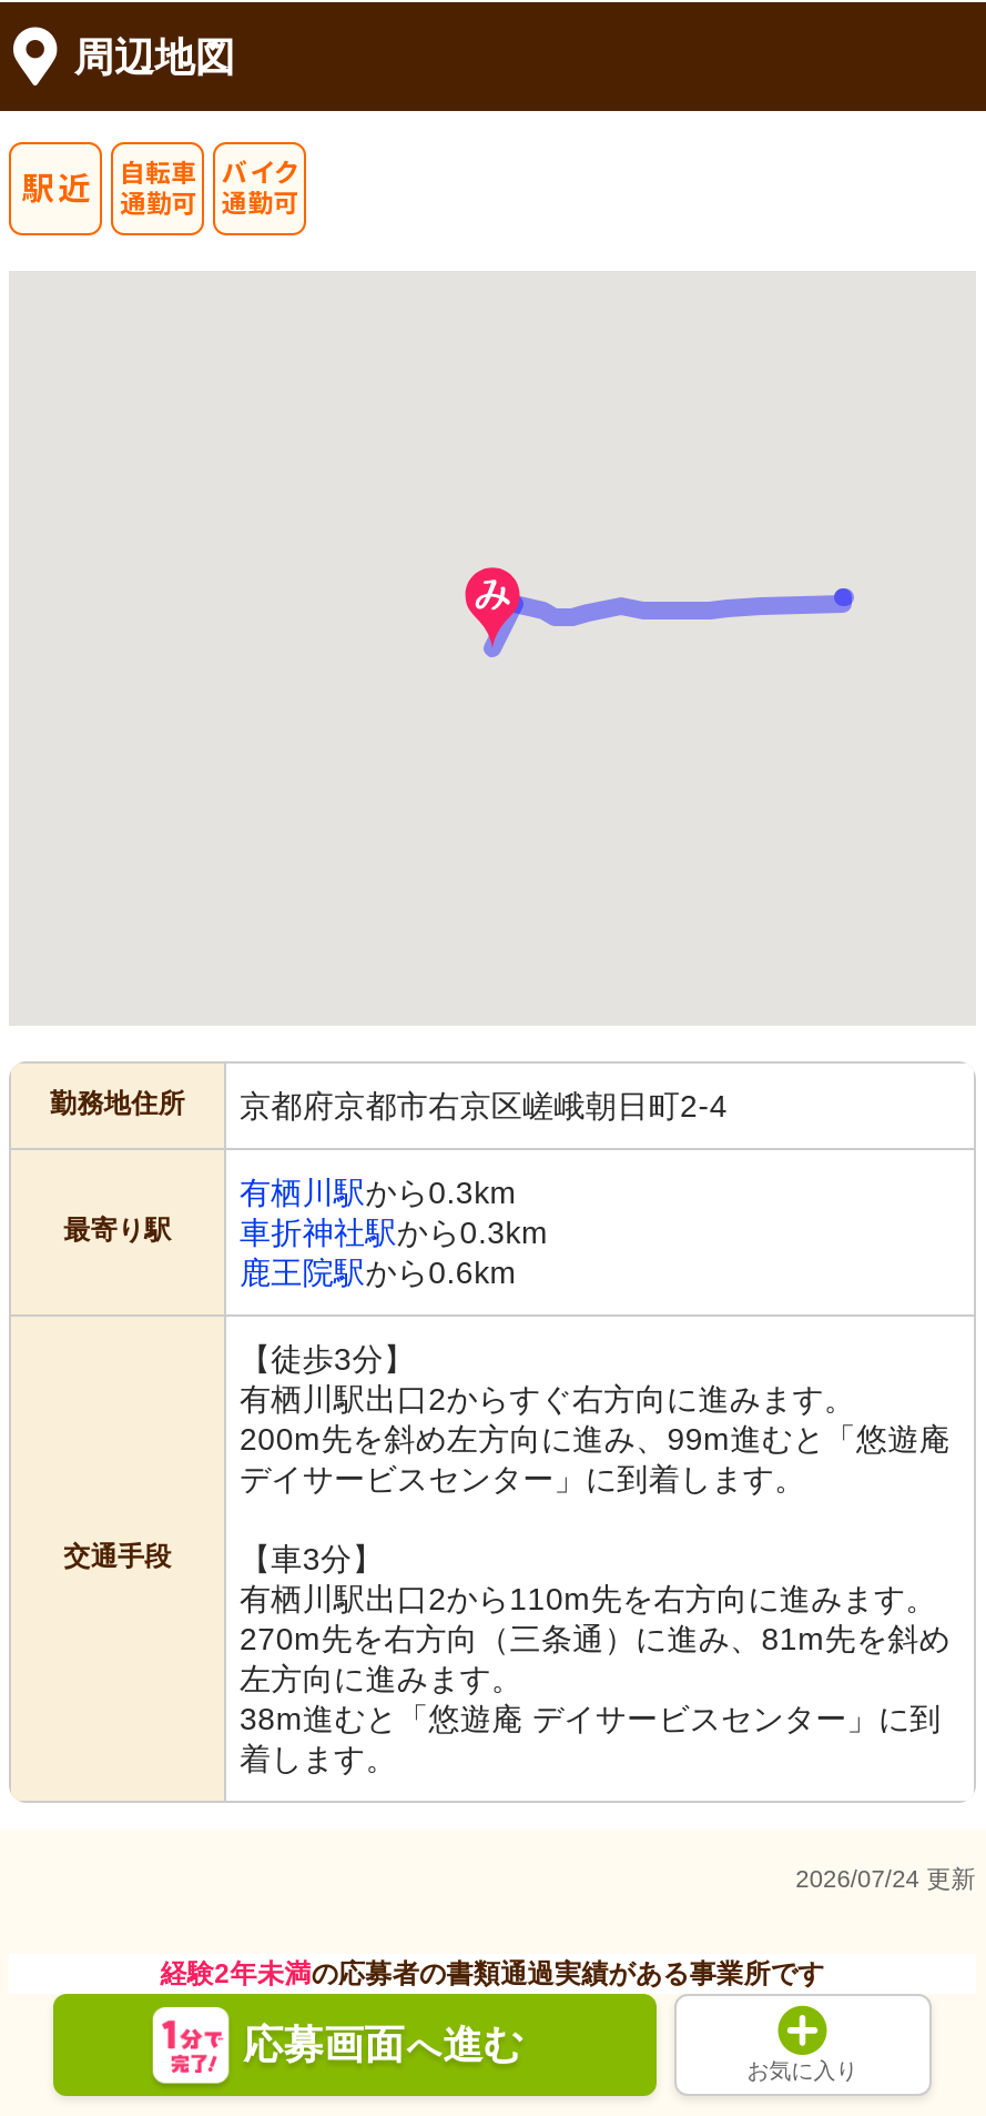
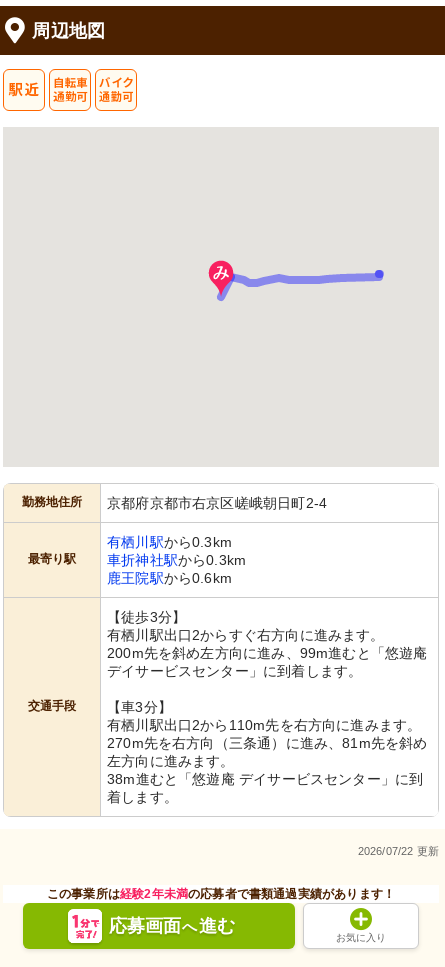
- 2026/07/24 更新
+ 2026/07/22 更新

- 経験2年未満の応募者の書類通過実績がある事業所です
+ この事業所は経験2年未満の応募者で書類通過実績があります！
